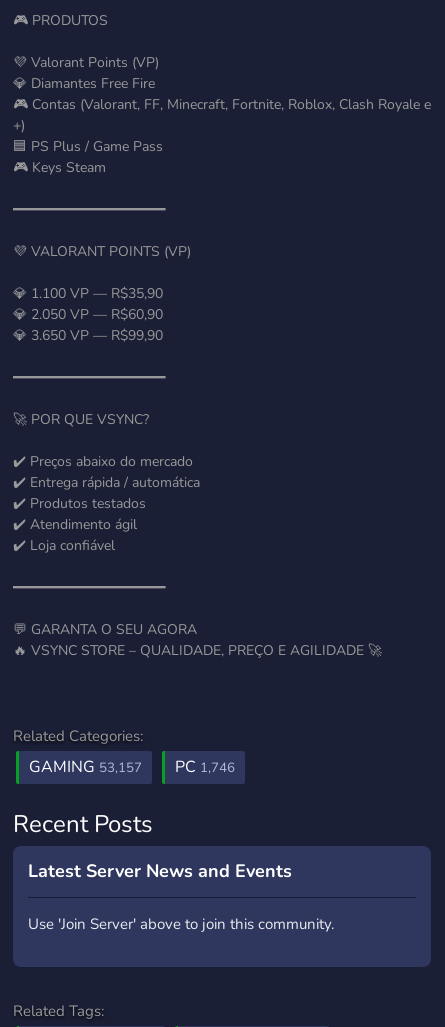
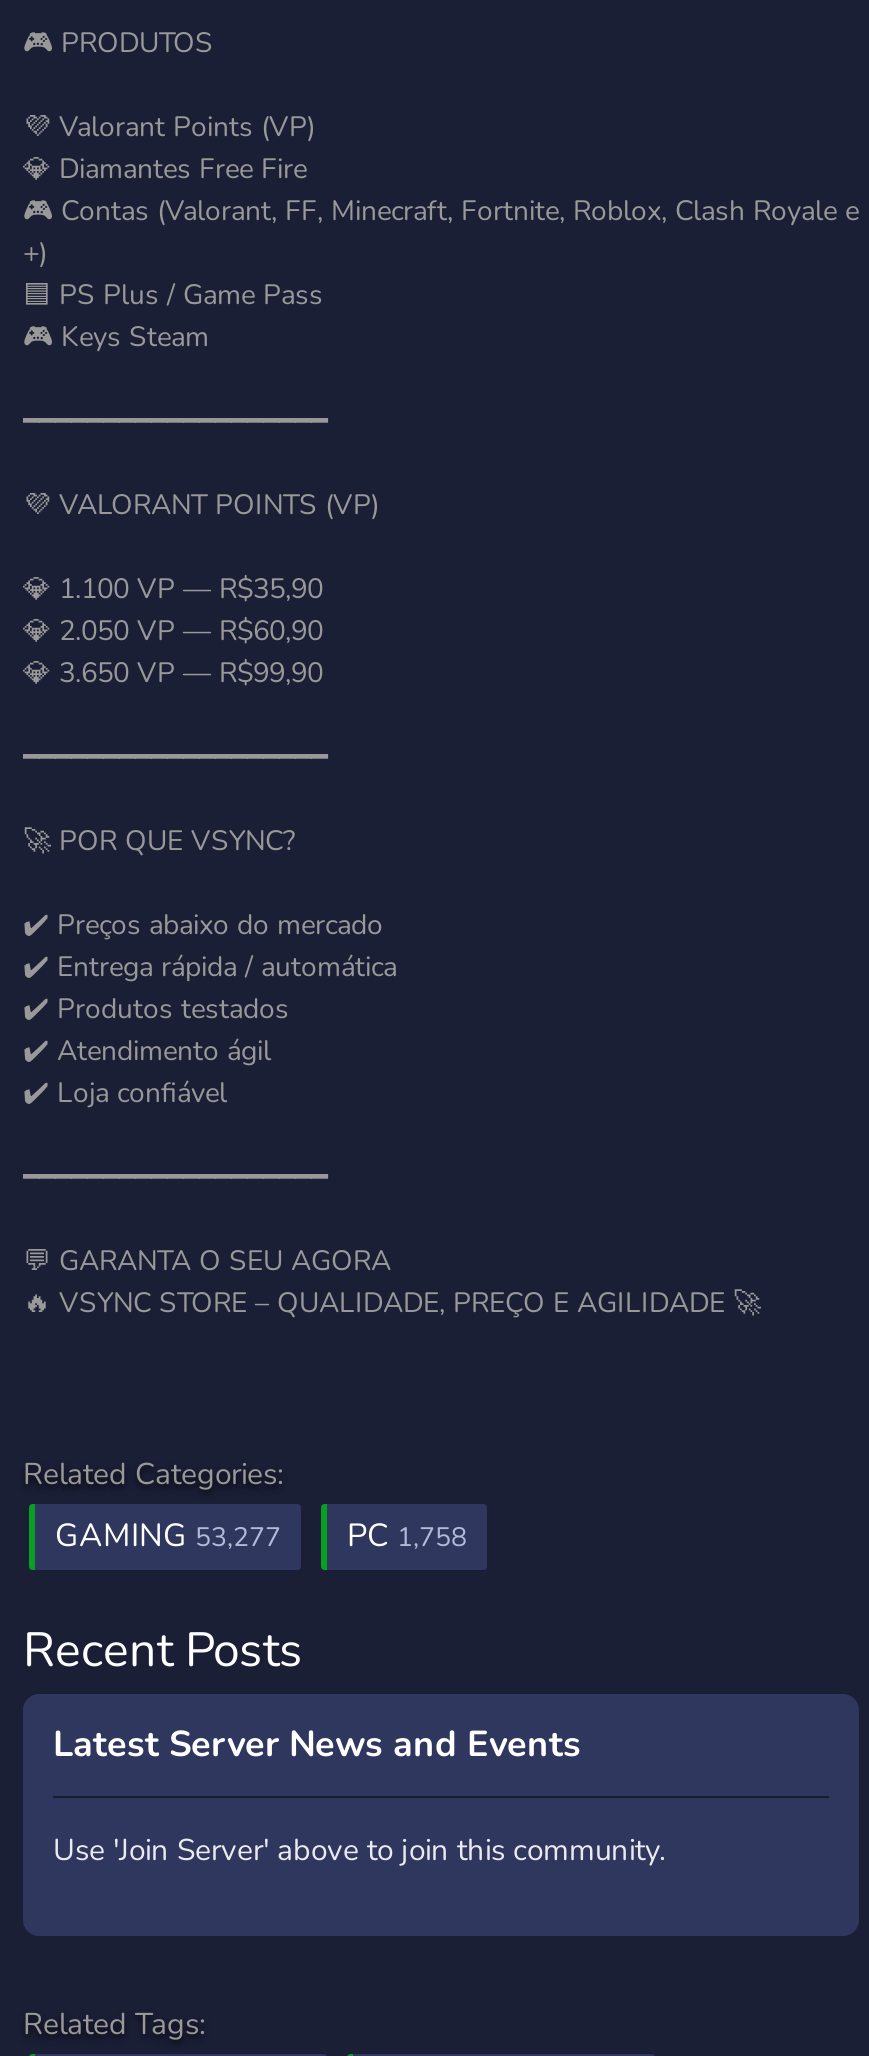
- GAMING 53,157
+ GAMING 53,277

- PC 1,746
+ PC 1,758
